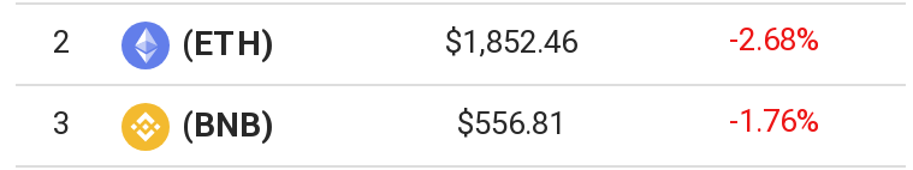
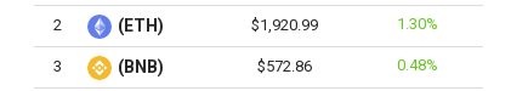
- $1,852.46
+ $1,920.99

- -2.68%
+ 1.30%

- $556.81
+ $572.86

- -1.76%
+ 0.48%
